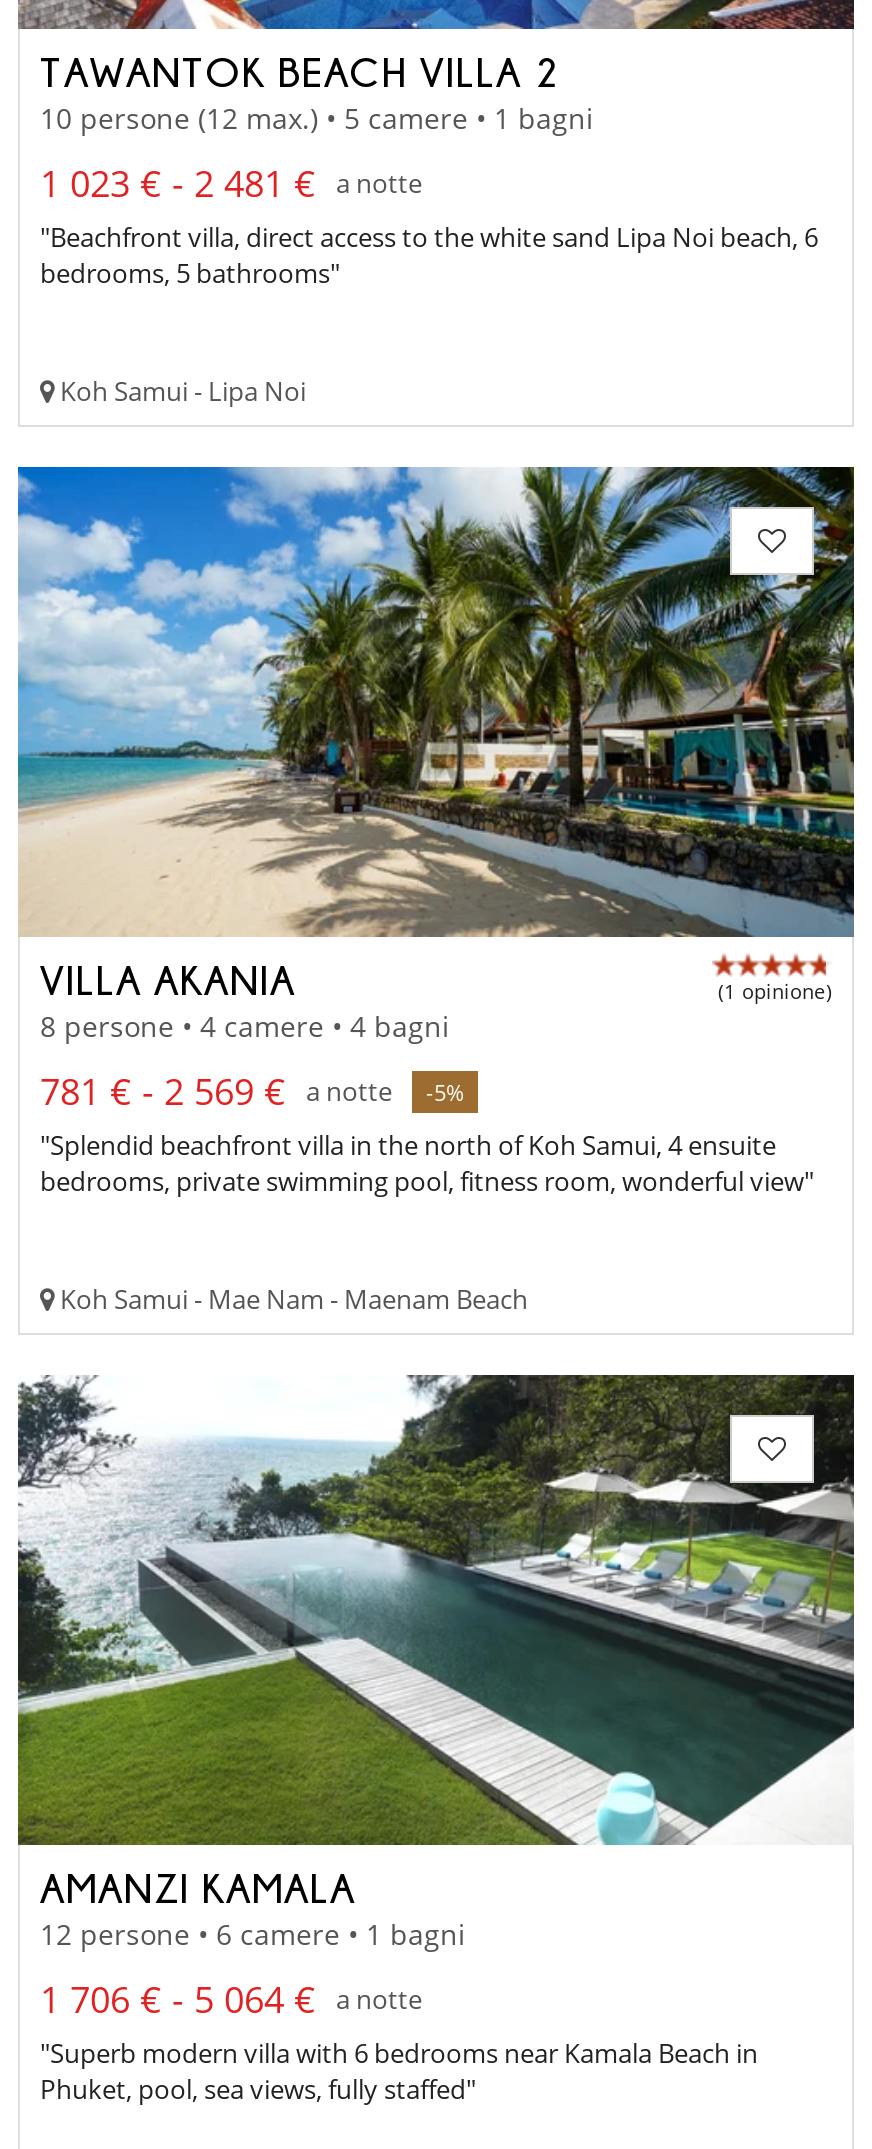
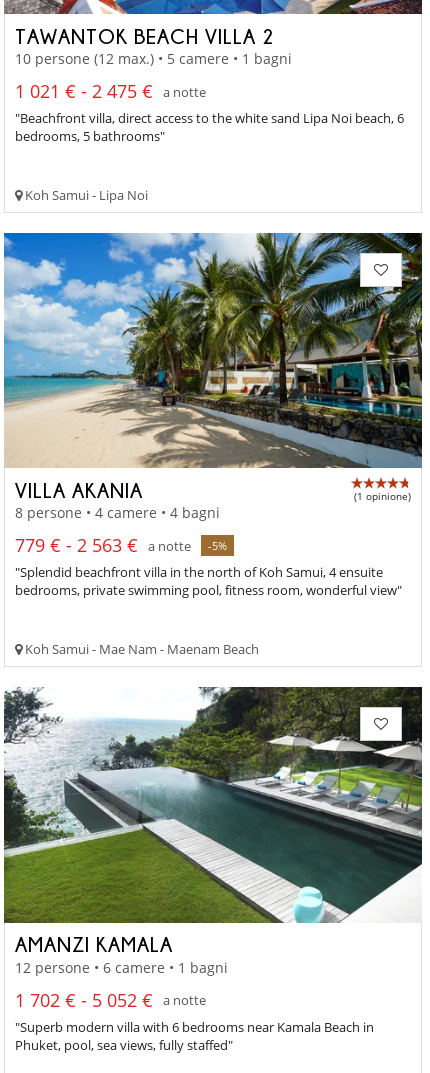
- 1 023 € - 2 481 € a notte
+ 1 021 € - 2 475 € a notte

- 781 € - 2 569 € a notte -5%
+ 779 € - 2 563 € a notte -5%

- 1 706 € - 5 064 € a notte
+ 1 702 € - 5 052 € a notte
